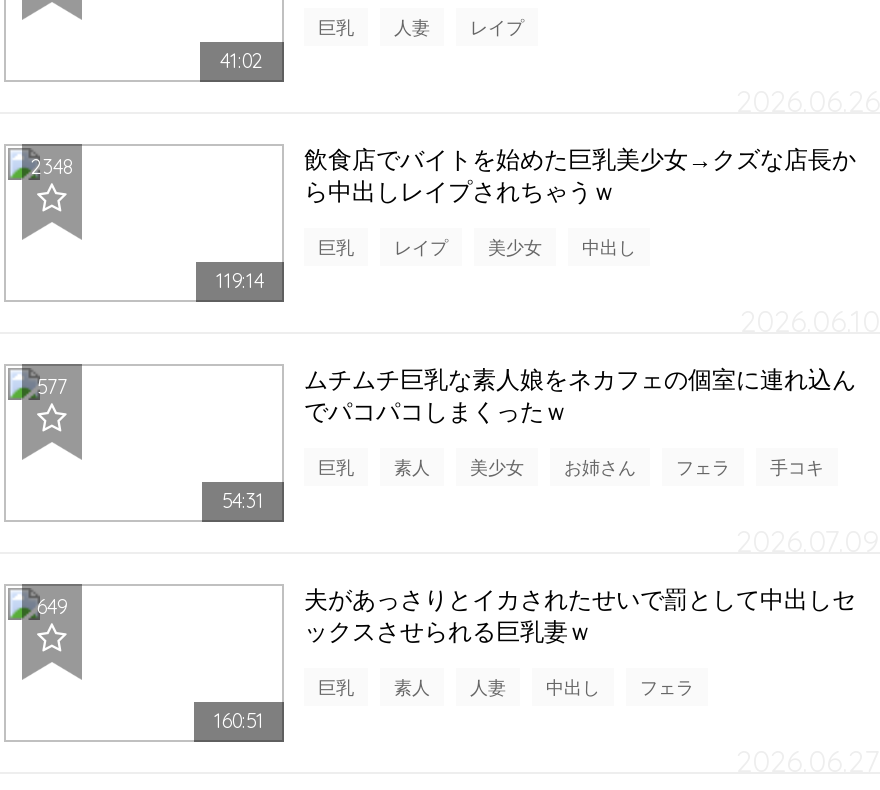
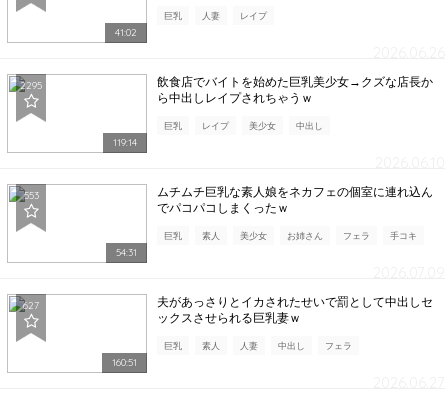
- 2348
+ 2295

- 577
+ 553

- 649
+ 627
